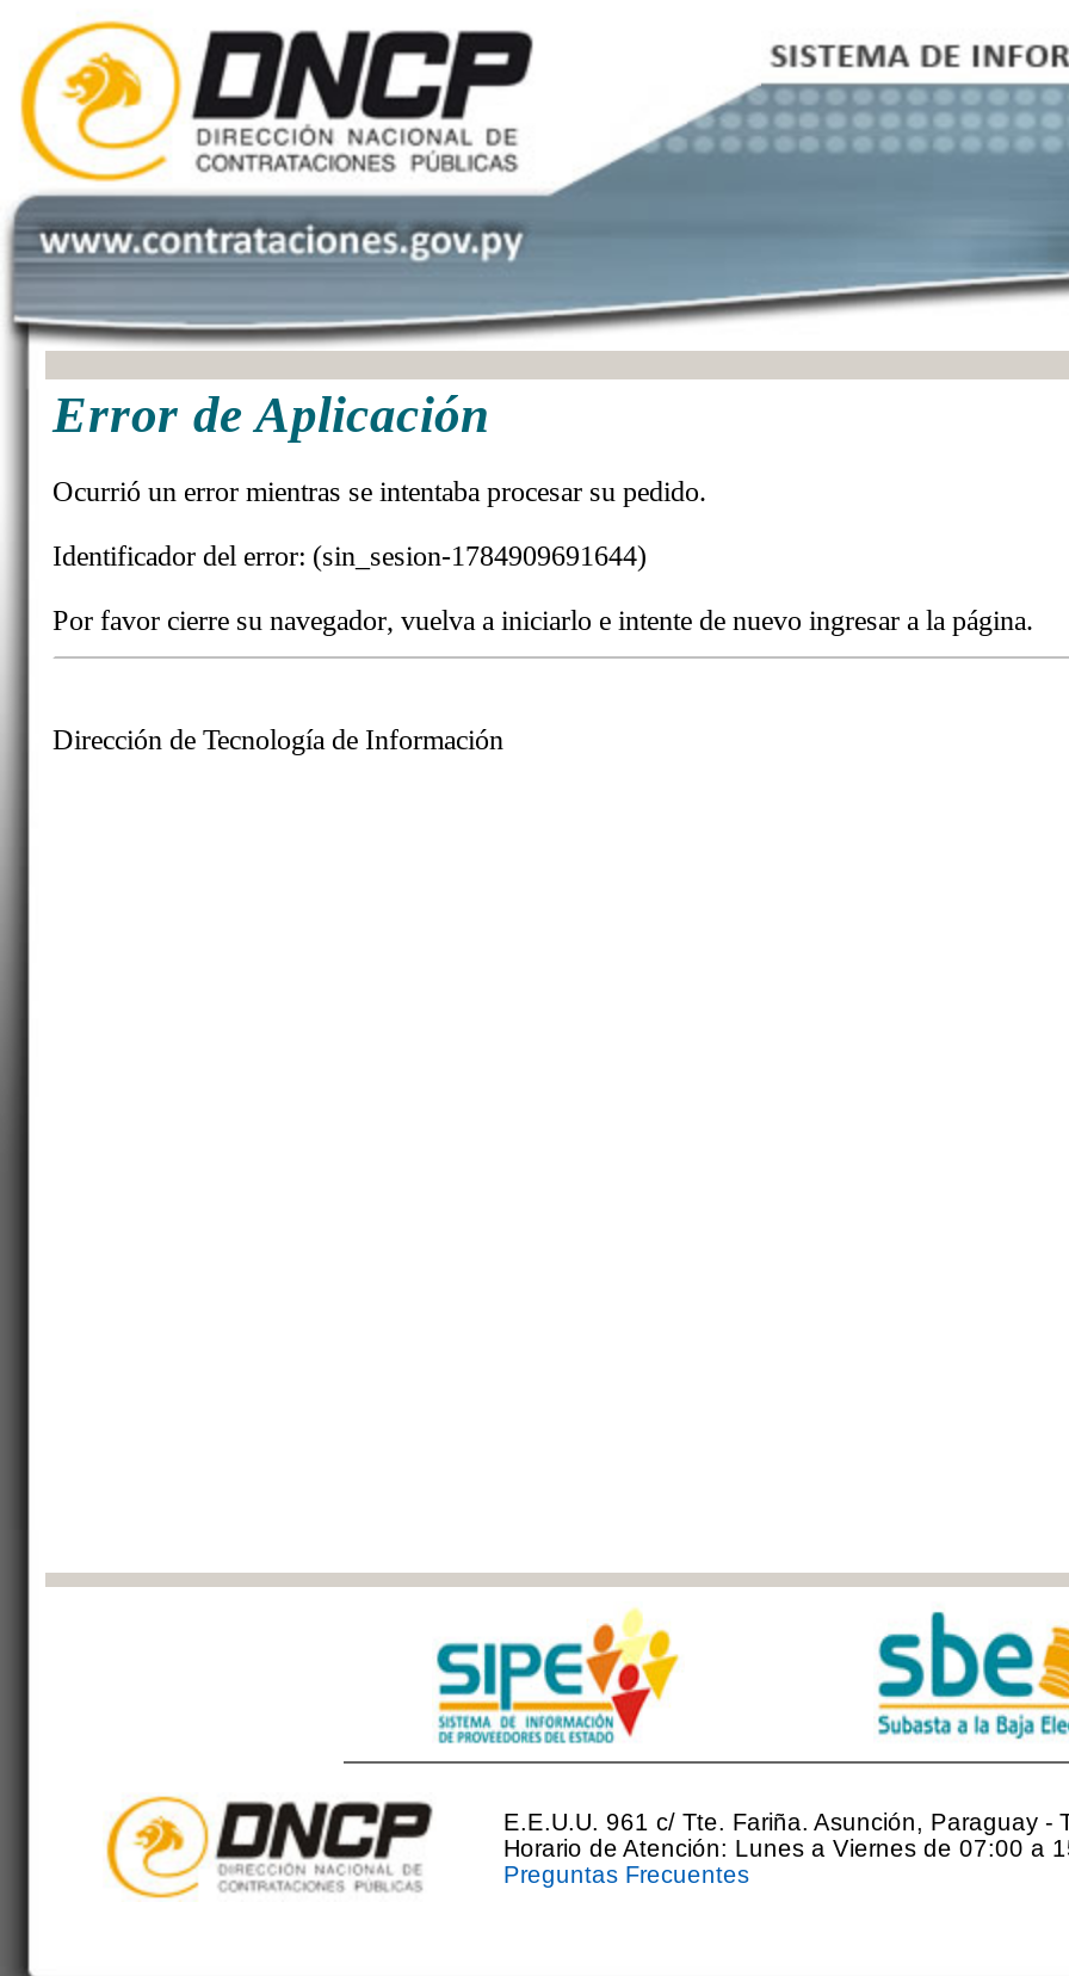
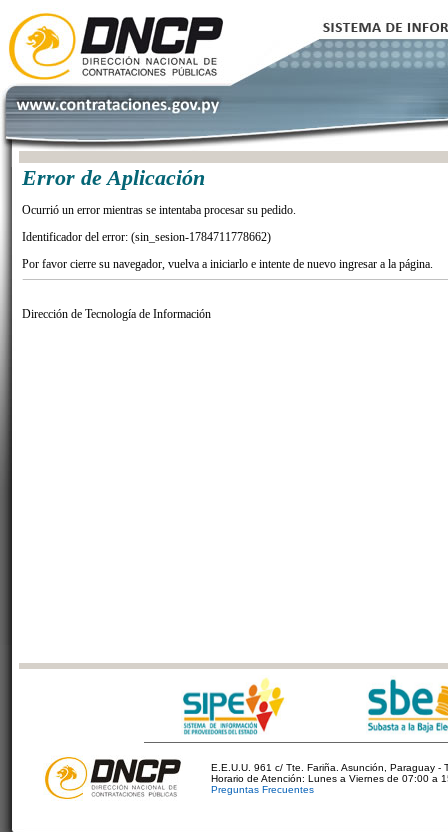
- Identificador del error: (sin_sesion-1784909691644)
+ Identificador del error: (sin_sesion-1784711778662)
